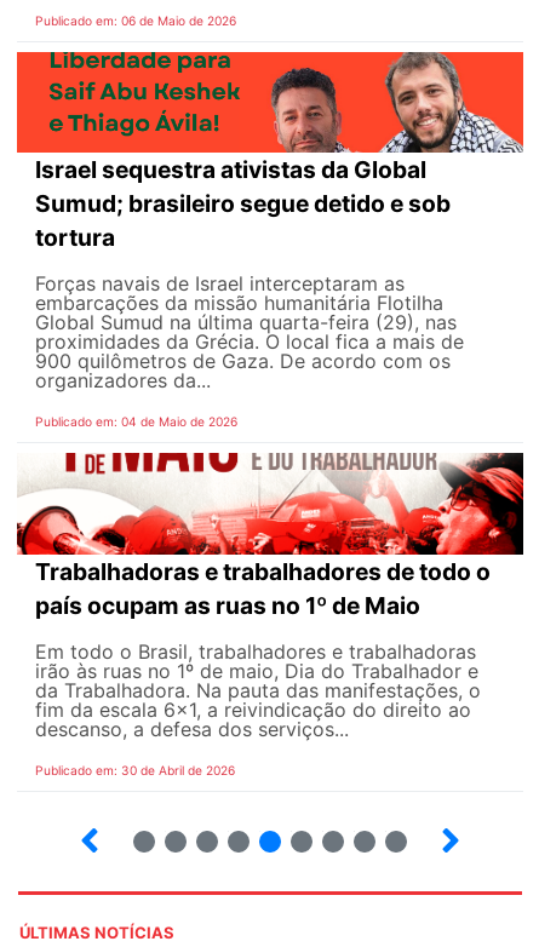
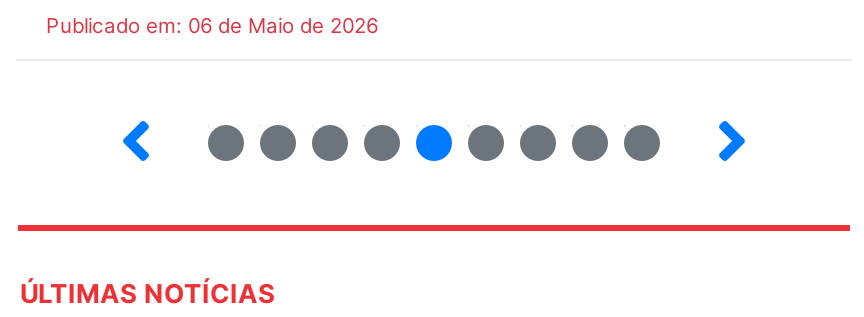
- [image]
- Israel sequestra ativistas da Global
- Sumud; brasileiro segue detido e sob
- tortura
- Forças navais de Israel interceptaram as
- embarcações da missão humanitária Flotilha
- Global Sumud na última quarta-feira (29), nas
- proximidades da Grécia. O local fica a mais de
- 900 quilômetros de Gaza. De acordo com os
- organizadores da...
- Publicado em: 04 de Maio de 2026

- [image]
- Trabalhadoras e trabalhadores de todo o
- país ocupam as ruas no 1º de Maio
- Em todo o Brasil, trabalhadores e trabalhadoras
- irão às ruas no 1º de maio, Dia do Trabalhador e
- da Trabalhadora. Na pauta das manifestações, o
- fim da escala 6×1, a reivindicação do direito ao
- descanso, a defesa dos serviços...
- Publicado em: 30 de Abril de 2026
